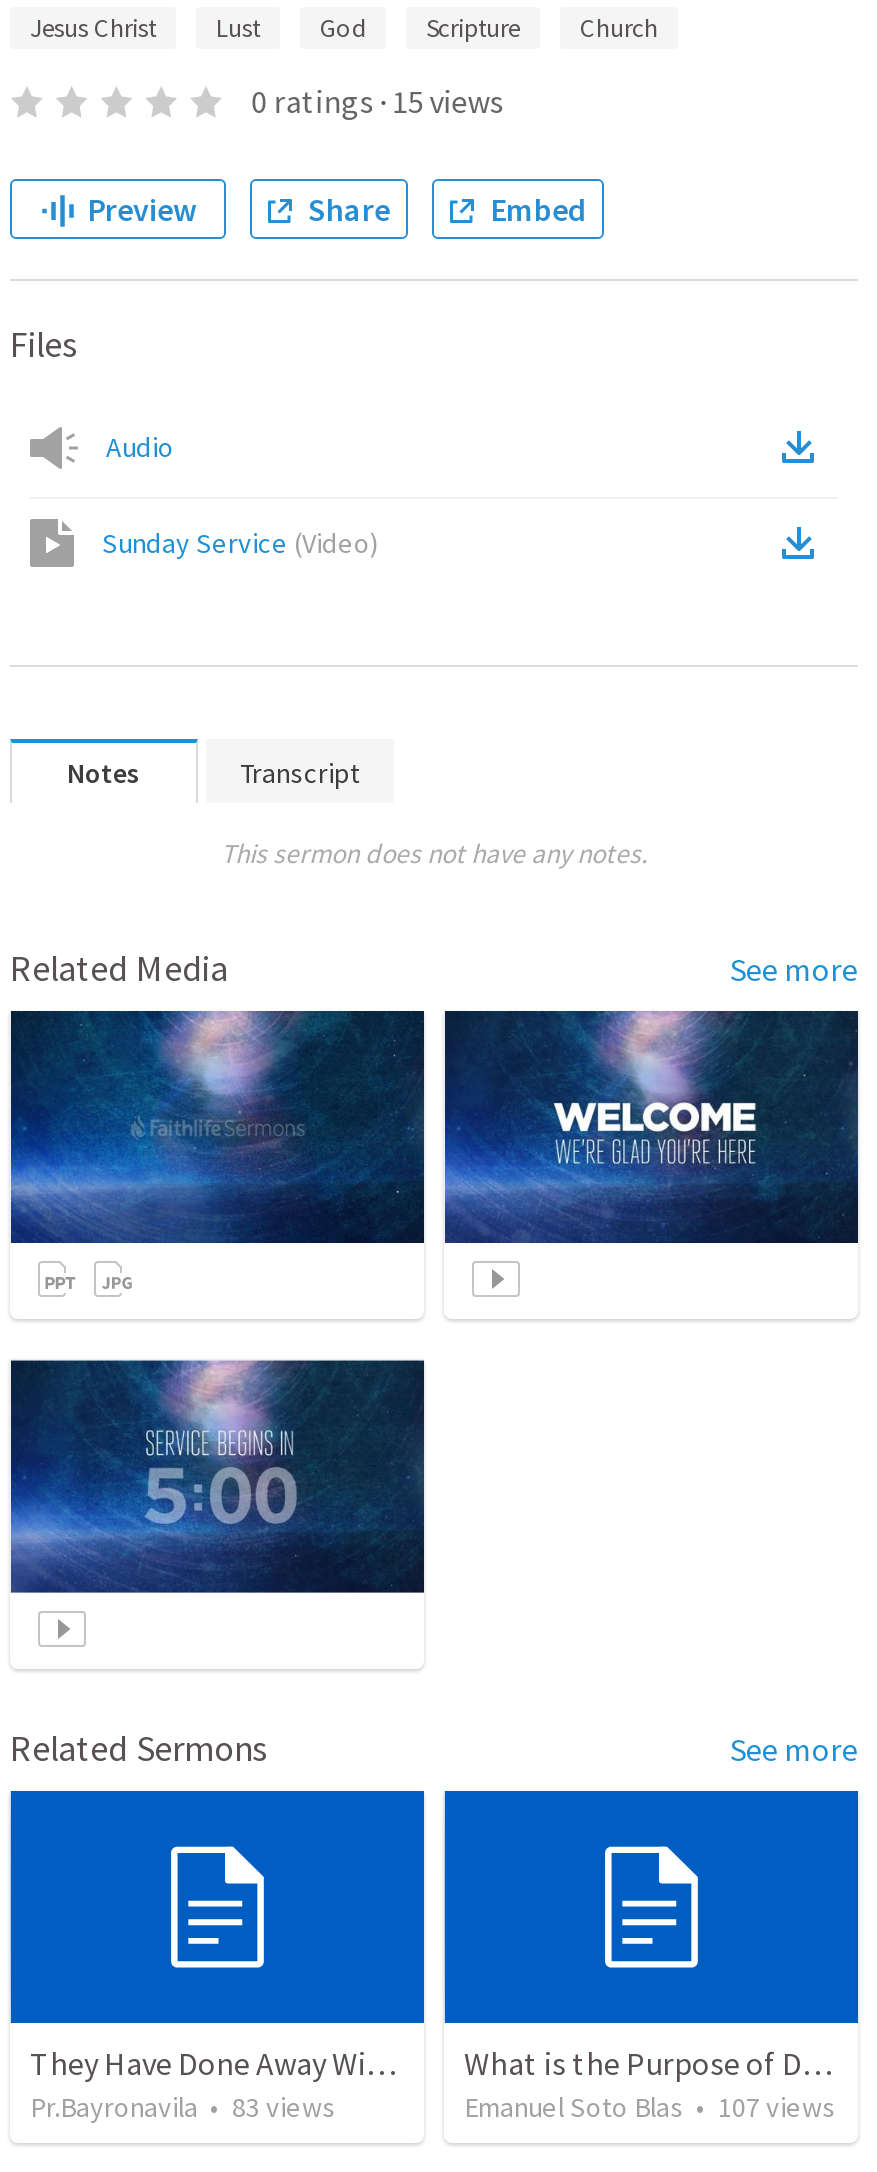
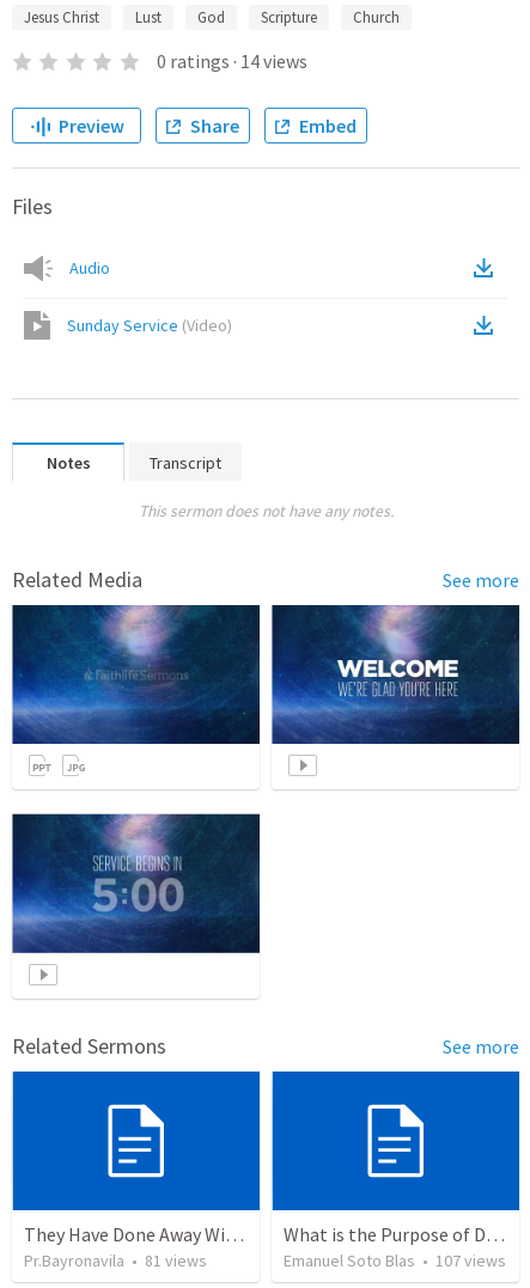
- 0 ratings · 15 views
+ 0 ratings · 14 views

- Pr.Bayronavila • 83 views
+ Pr.Bayronavila • 81 views
